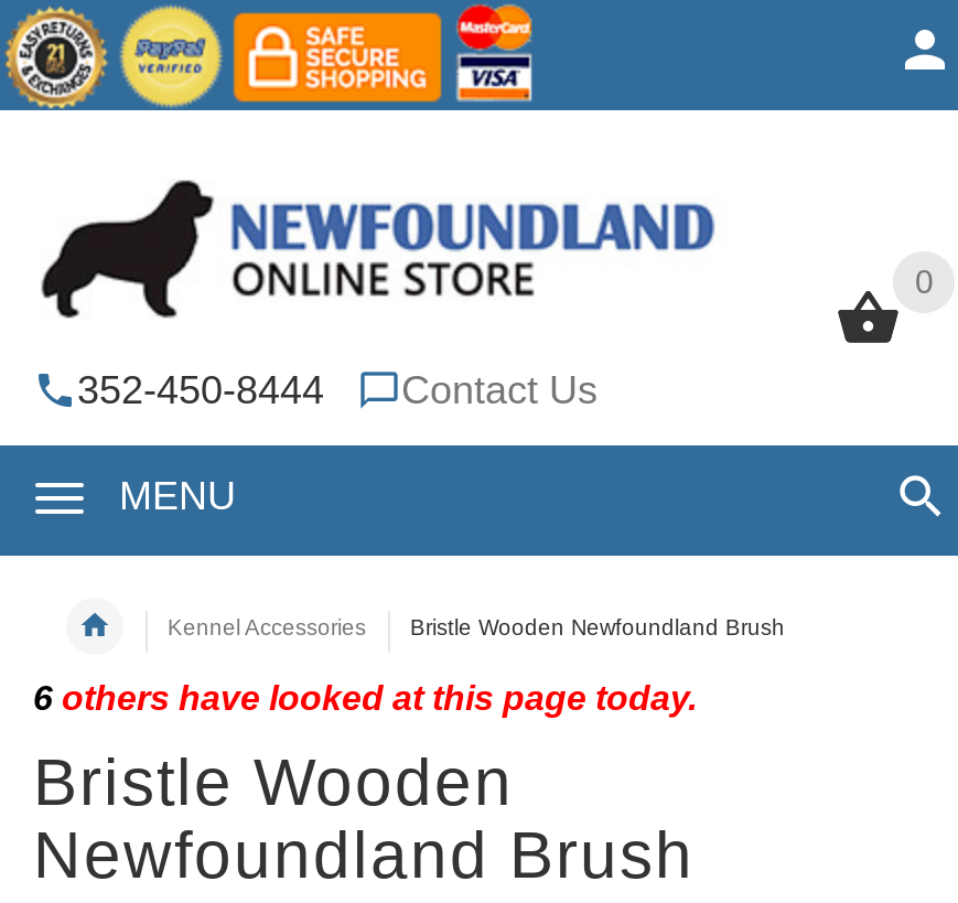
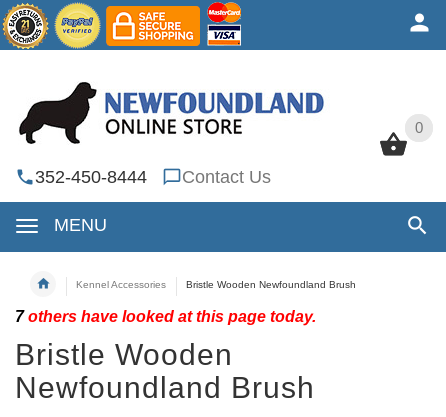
- 6 others have looked at this page today.
+ 7 others have looked at this page today.
